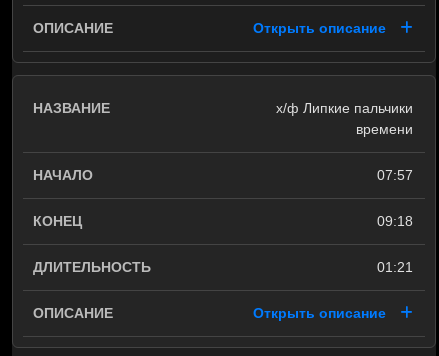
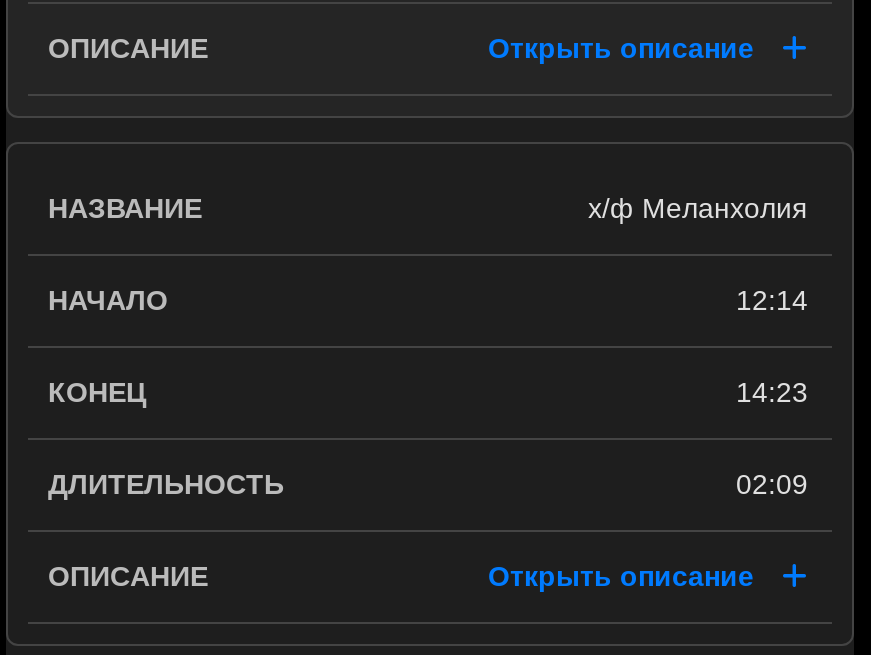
- х/ф Липкие пальчики
- времени
+ х/ф Меланхолия

- 07:57
+ 12:14

- 09:18
+ 14:23

- 01:21
+ 02:09
